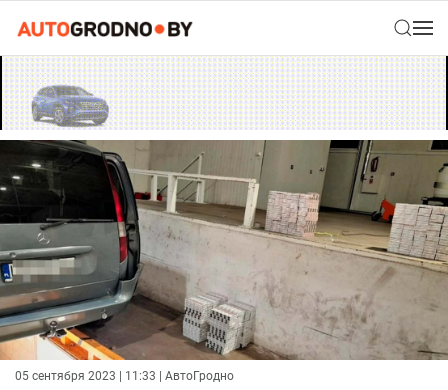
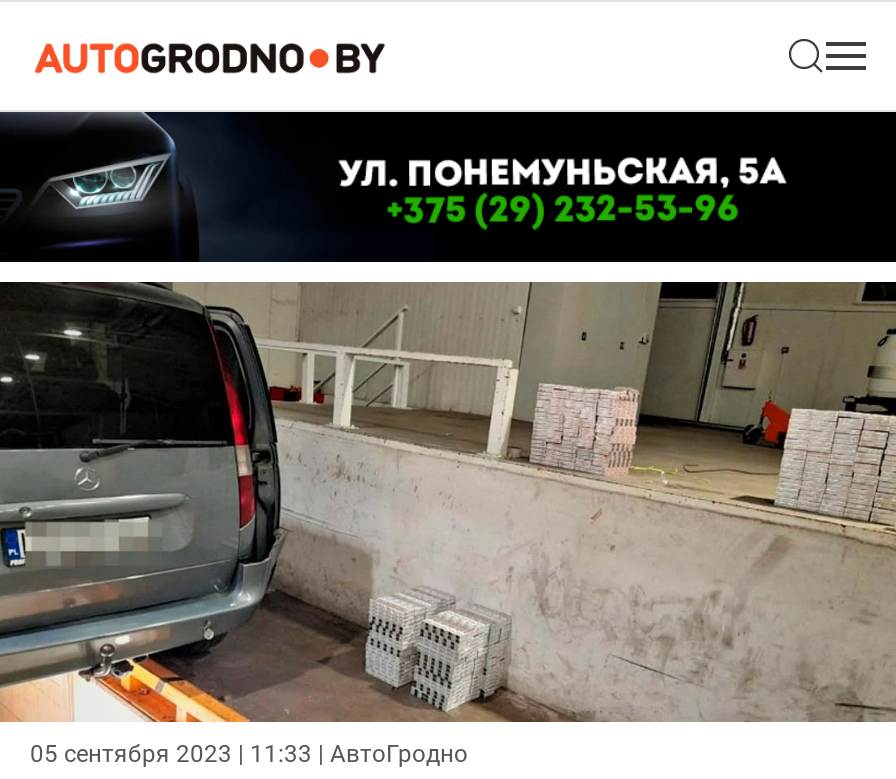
- [image]
+ [image]
